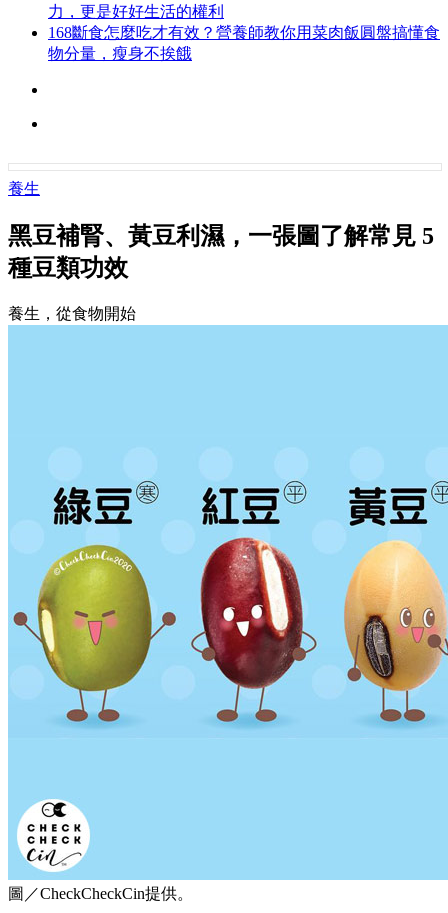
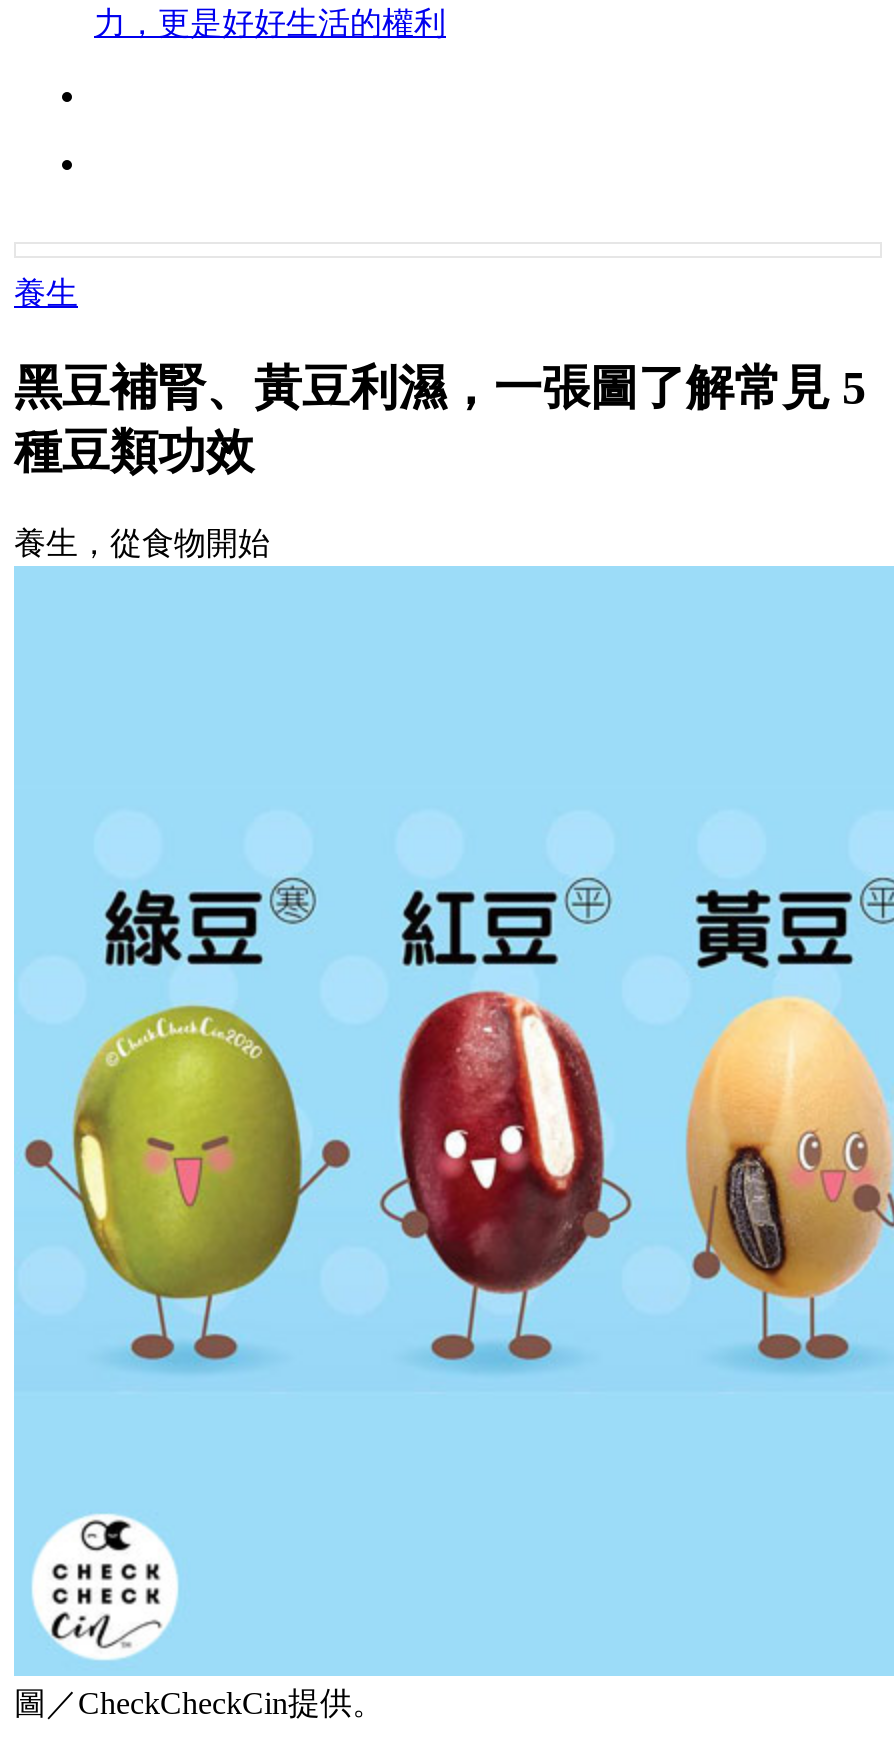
- 168斷食怎麼吃才有效？營養師教你用菜肉飯圓盤搞懂食
- 物分量，瘦身不挨餓
